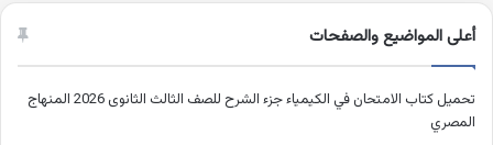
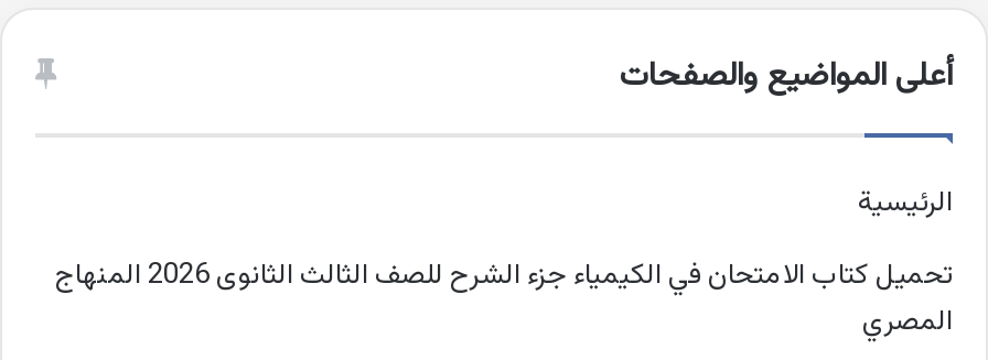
+ الرئيسية
